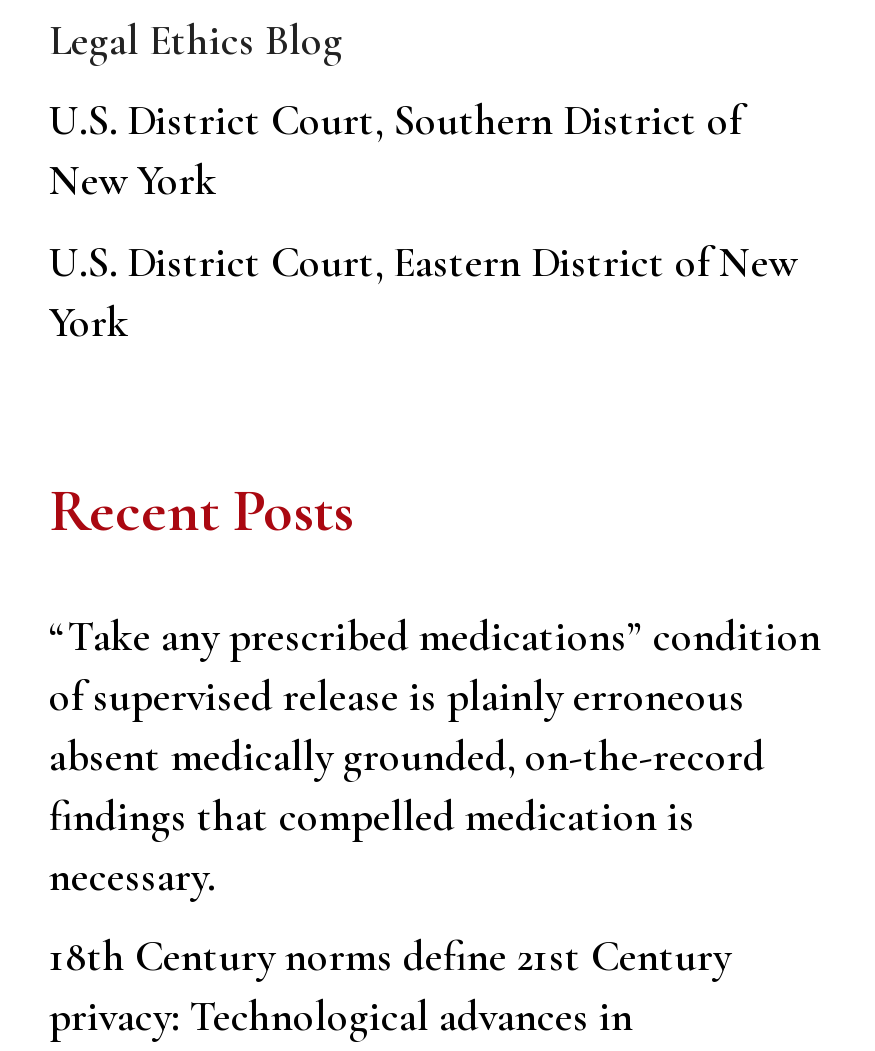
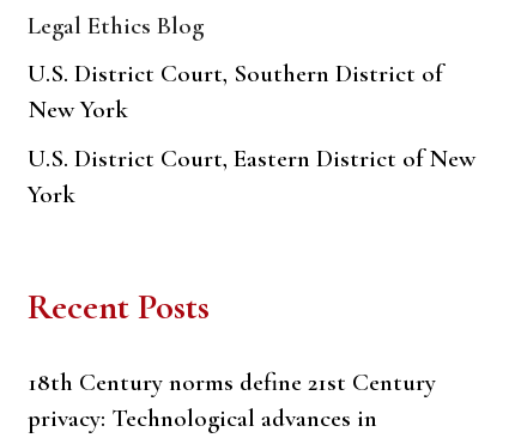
- “Take any prescribed medications” condition
- of supervised release is plainly erroneous
- absent medically grounded, on-the-record
- findings that compelled medication is
- necessary.
